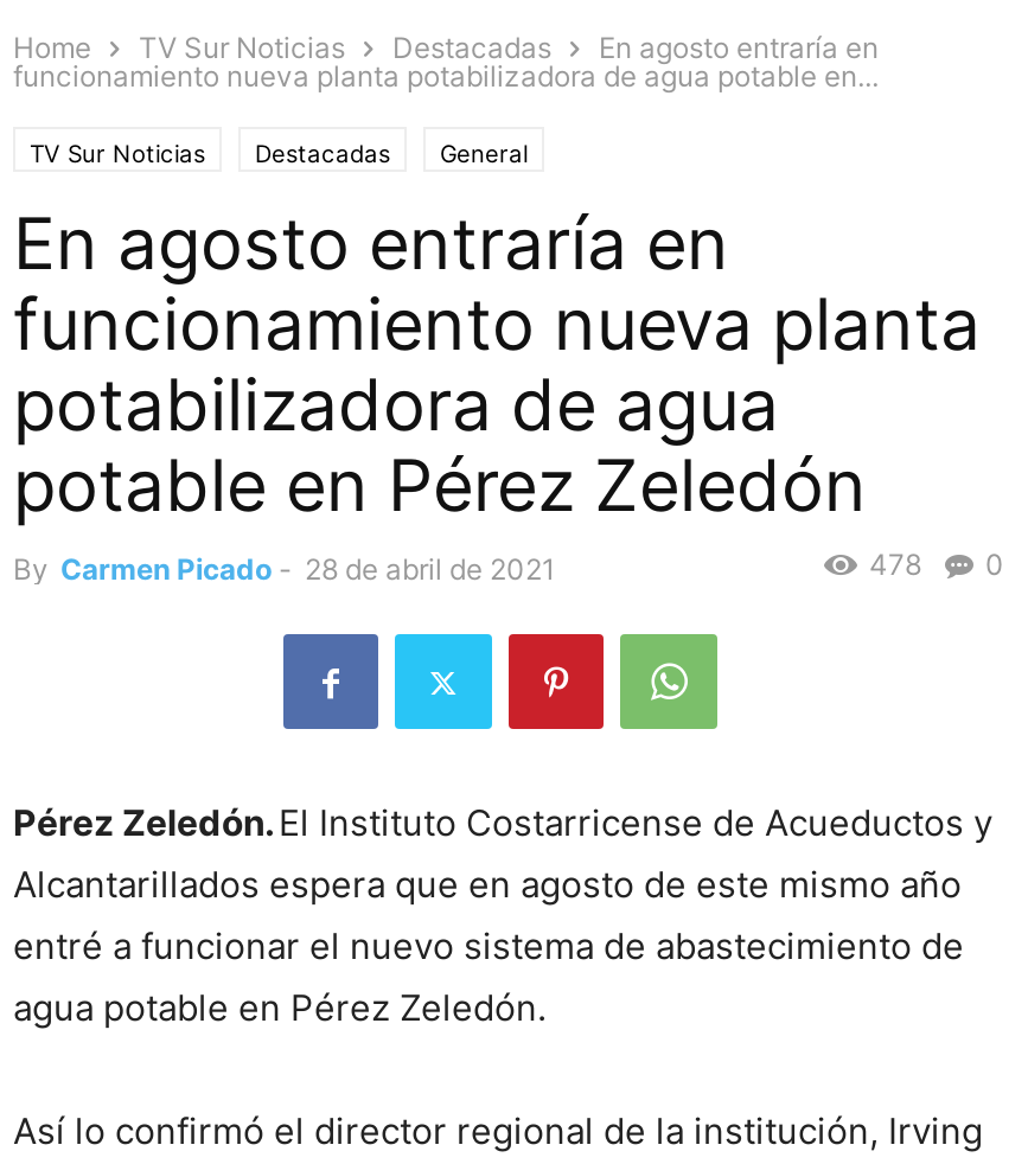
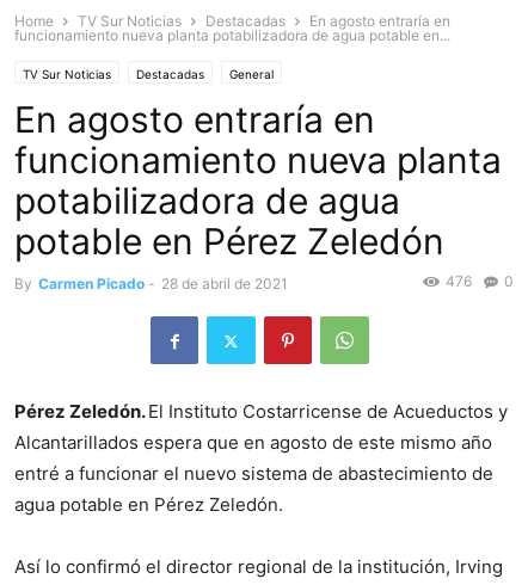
- 478 0
+ 476 0
